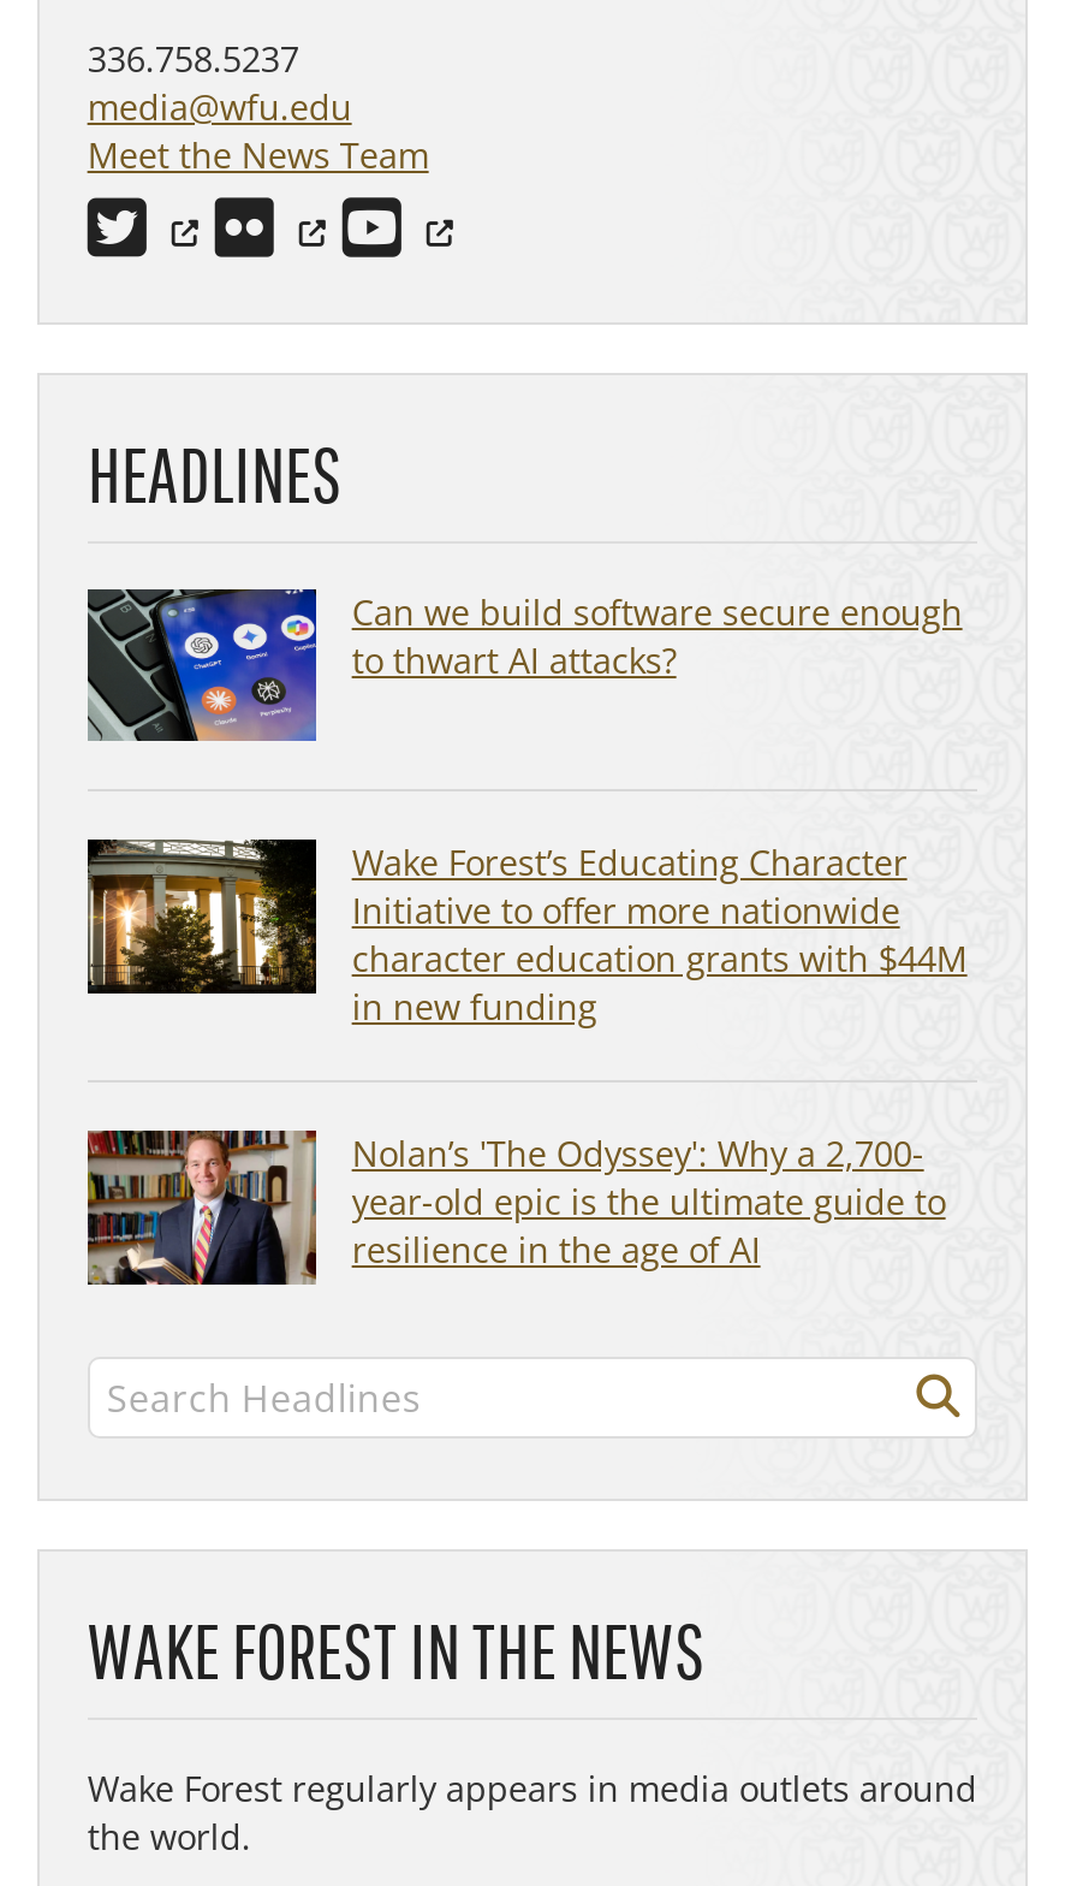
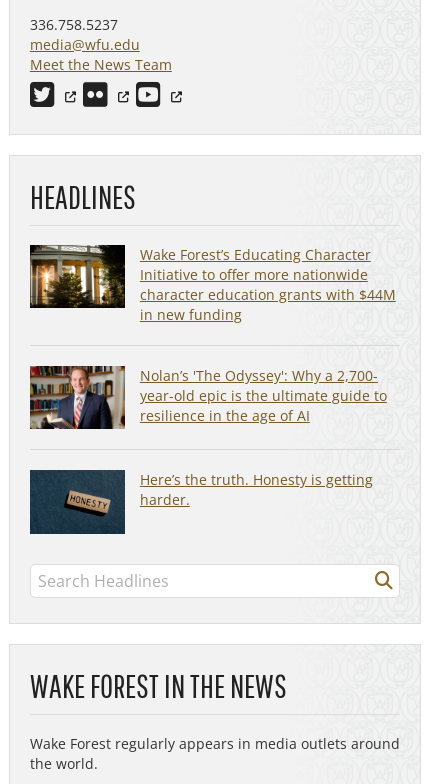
- [image]
- Can we build software secure enough
- to thwart AI attacks?

moved up: [image] | Wake Forest’s Educating Character | Initiative to offer more nationwide | character education grants with $44M | in new funding | Nolan’s 'The Odyssey': Why a 2,700- | year-old epic is the ultimate guide to | resilience in the age of AI

+ [image]
+ Here’s the truth. Honesty is getting
+ harder.
